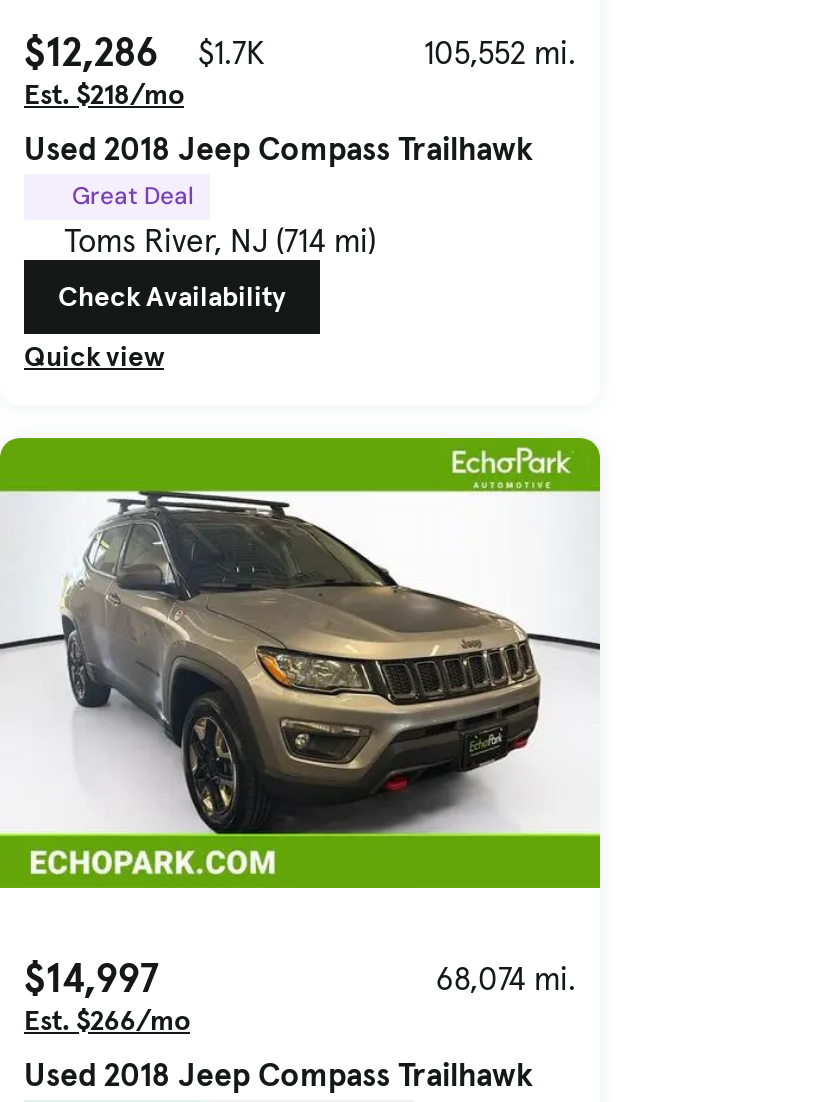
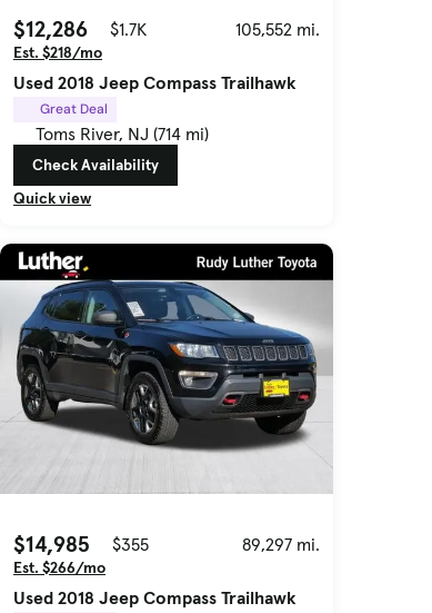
- [image]
- $14,997
- 68,074 mi.
+ [image]
+ $14,985
+ $355
+ 89,297 mi.
